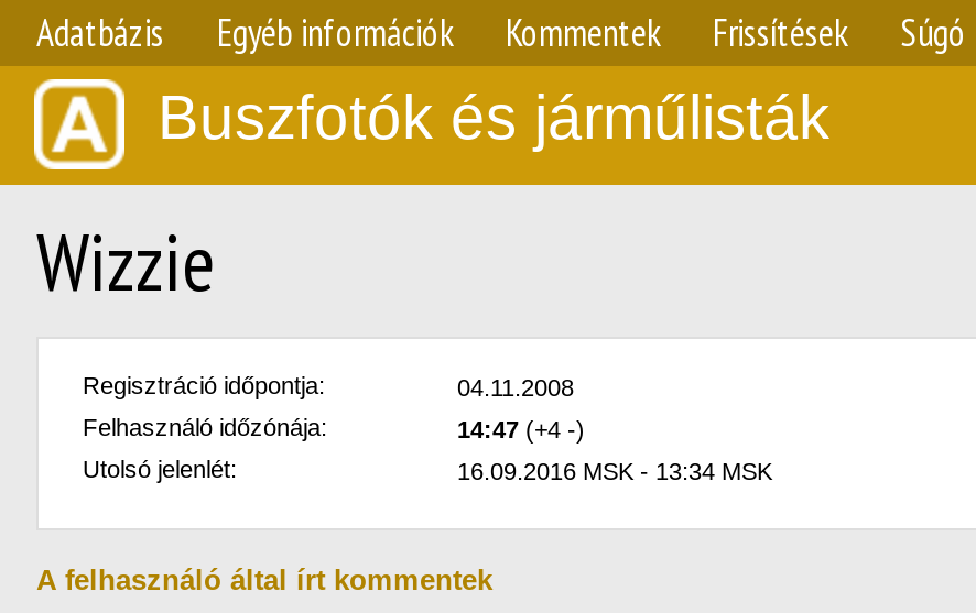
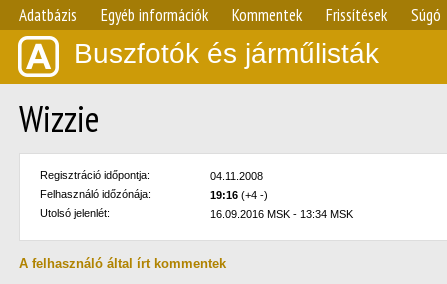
- 14:47 (+4 -)
+ 19:16 (+4 -)
